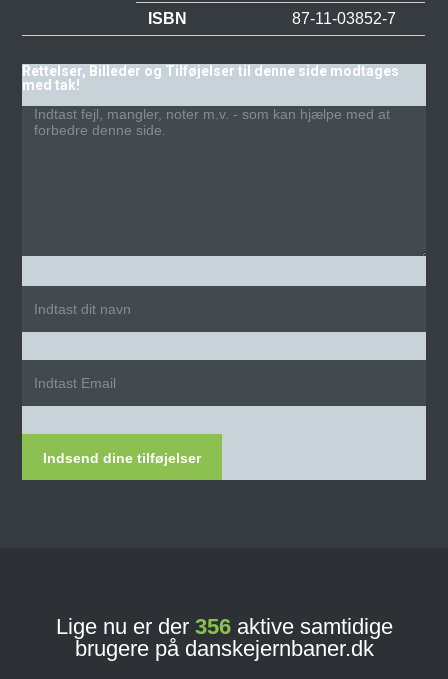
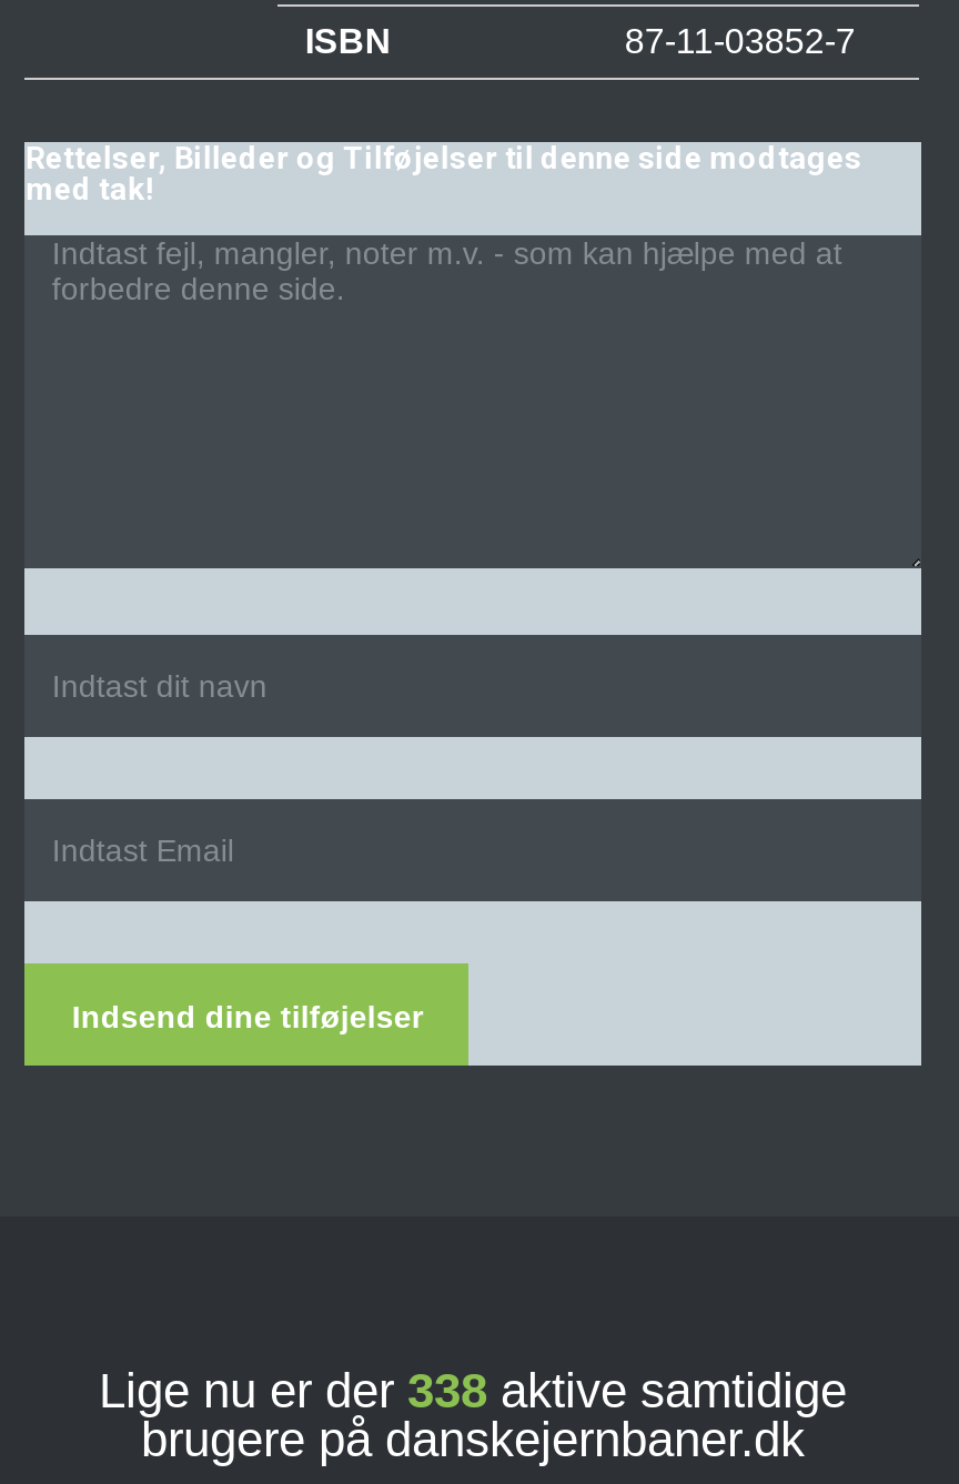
- Lige nu er der 356 aktive samtidige
+ Lige nu er der 338 aktive samtidige
